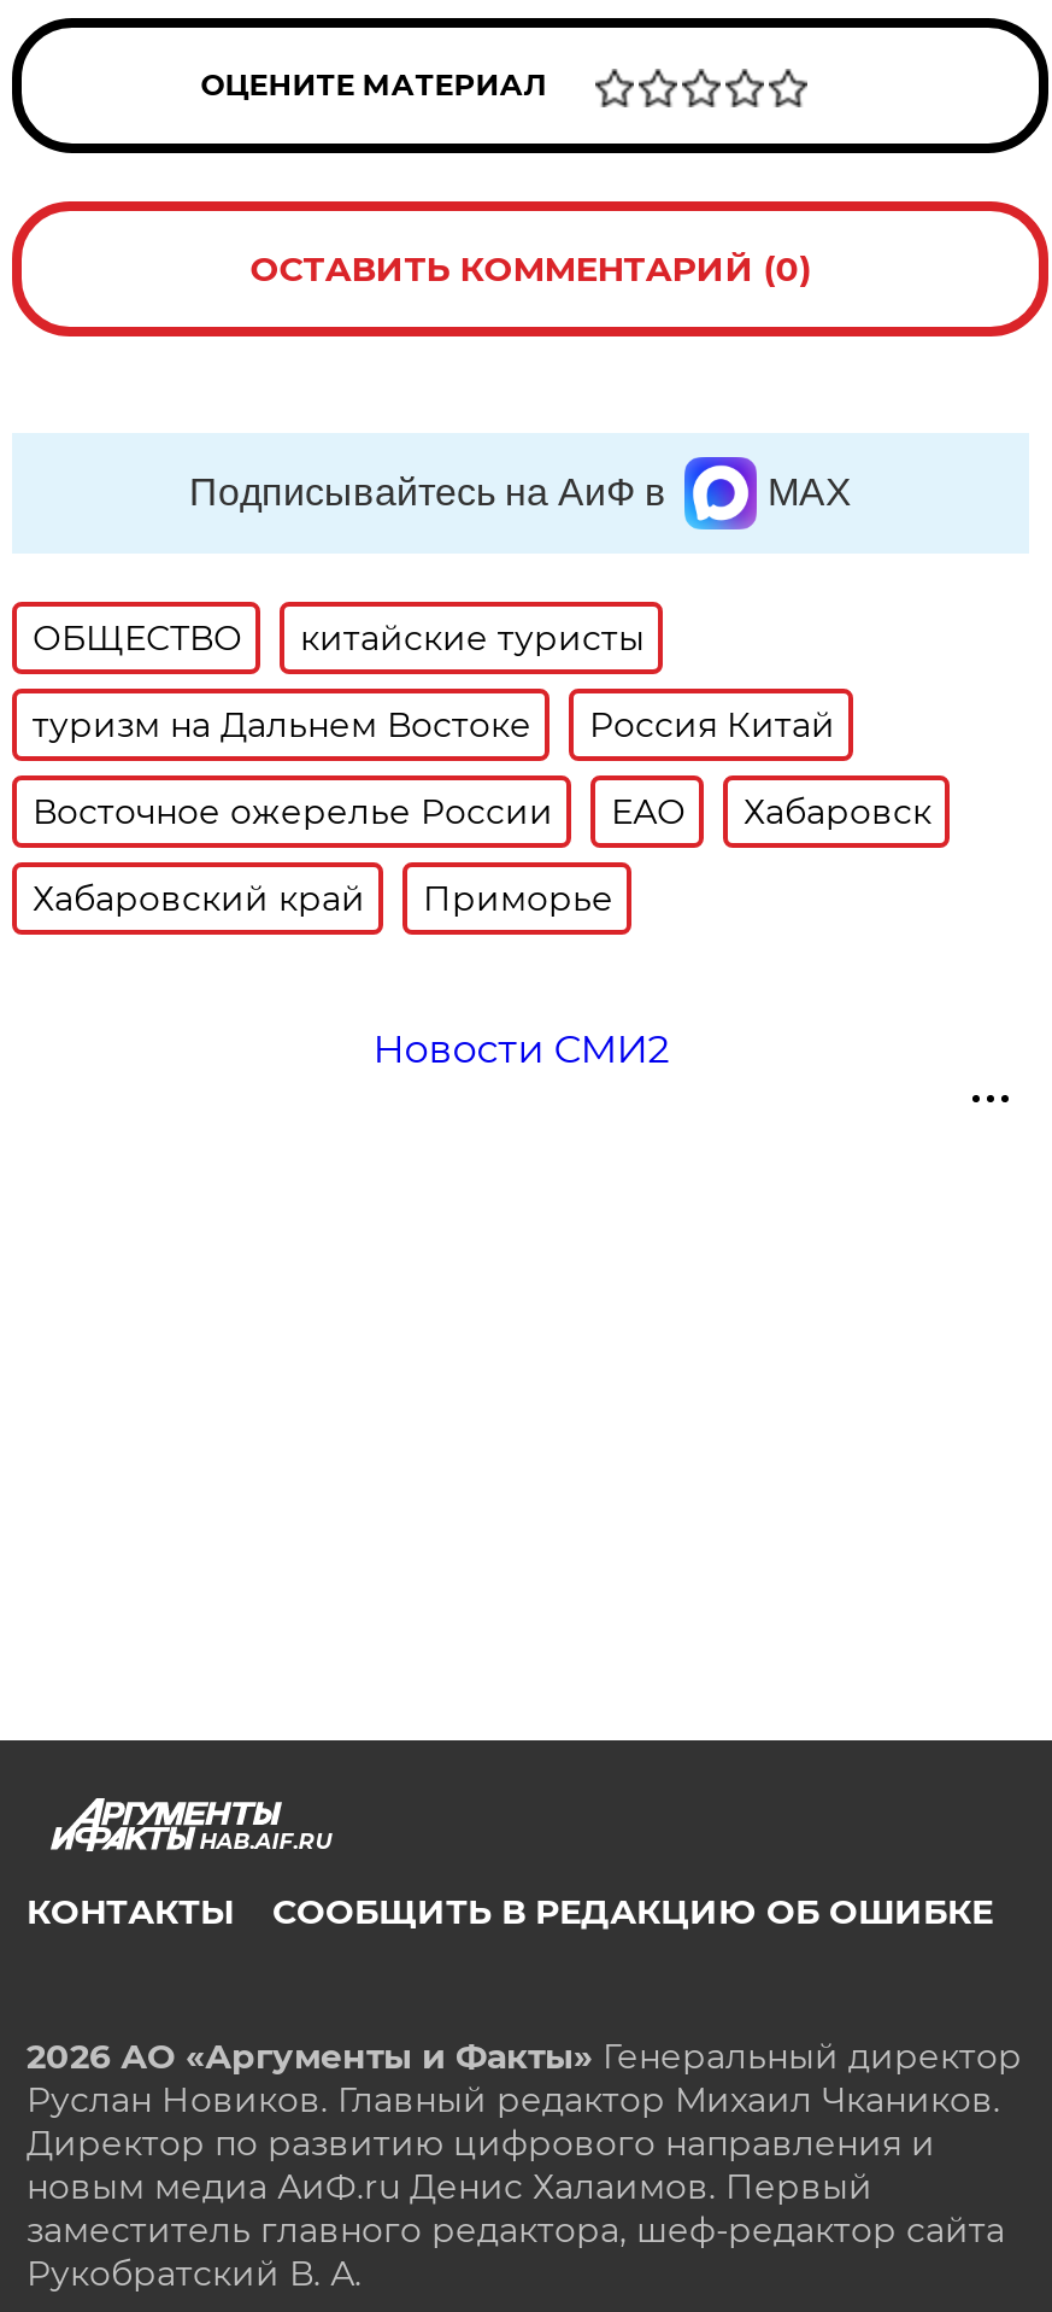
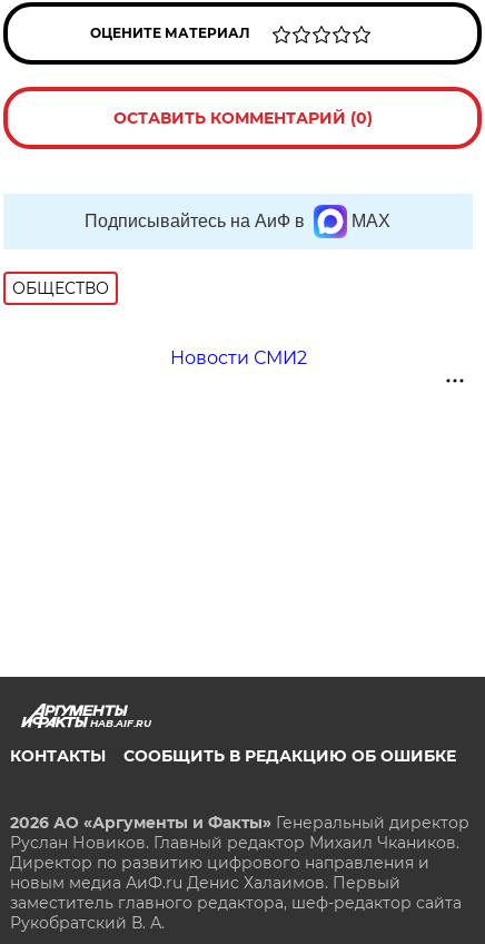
- китайские туристы
- туризм на Дальнем Востоке
- Россия Китай
- Восточное ожерелье России
- ЕАО
- Хабаровск
- Хабаровский край
- Приморье
